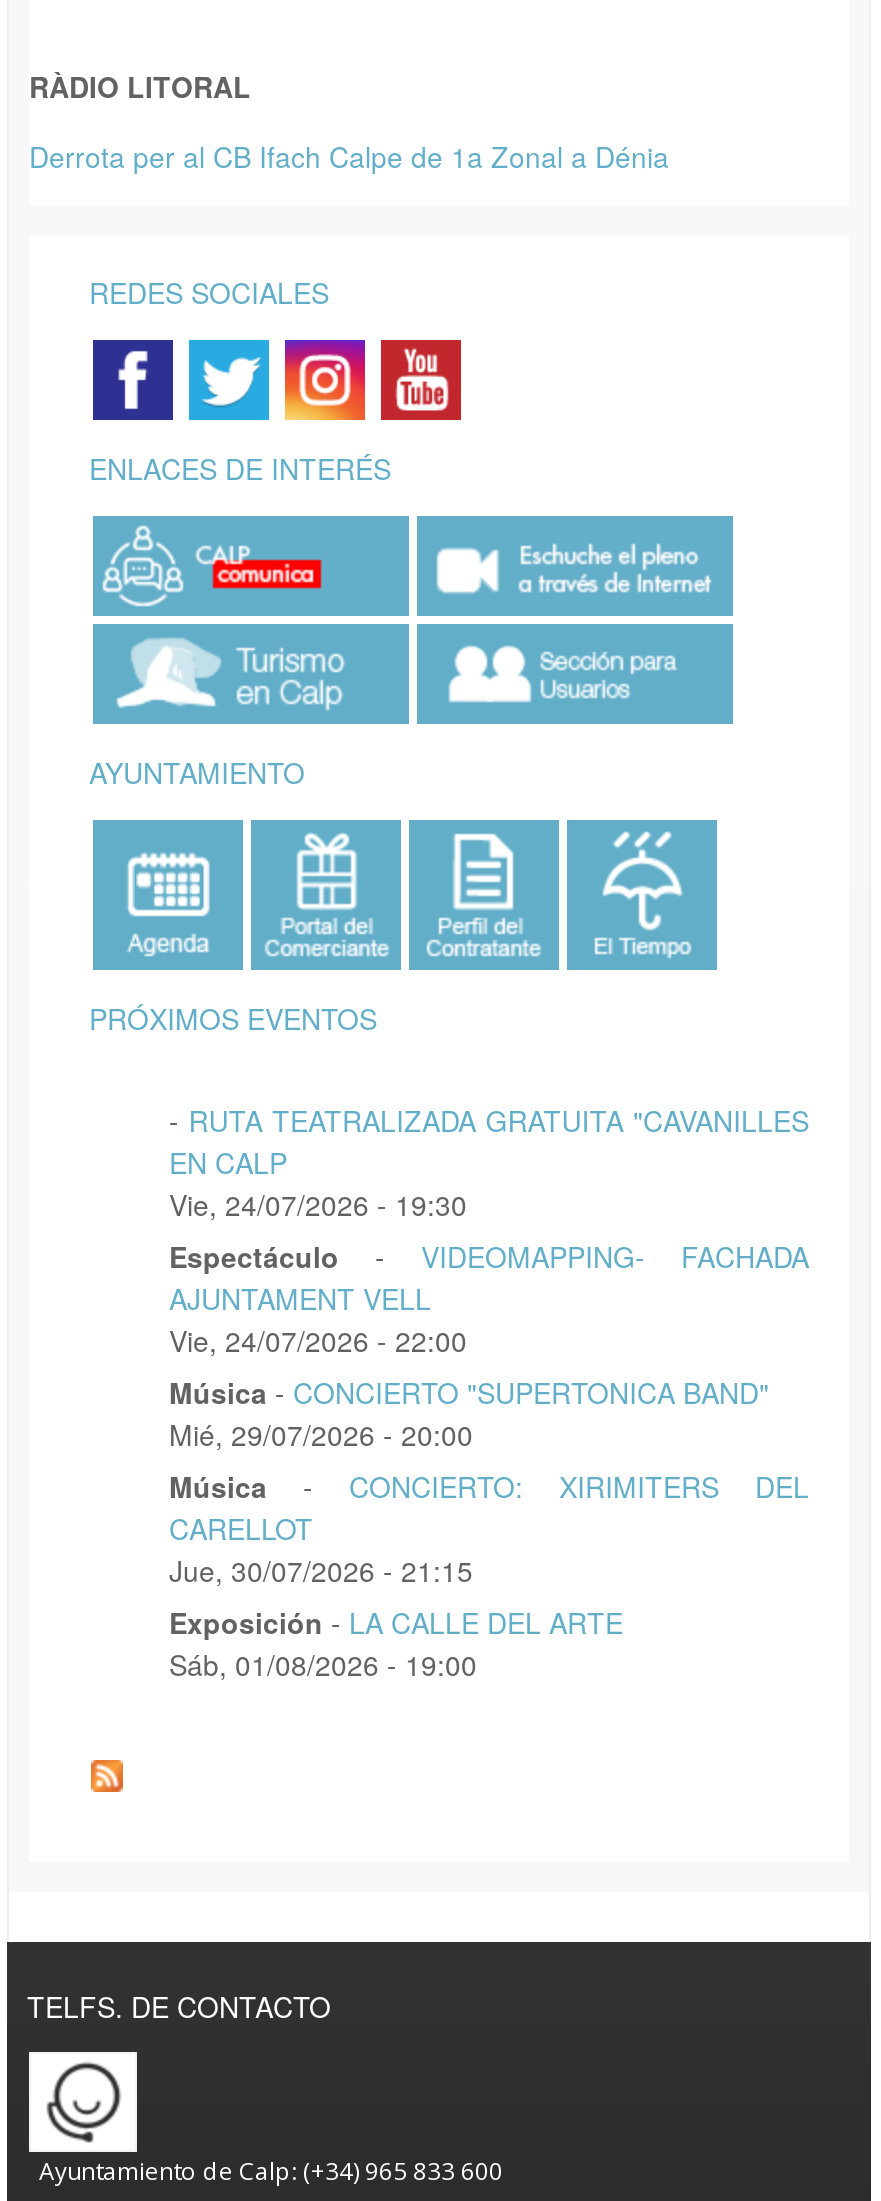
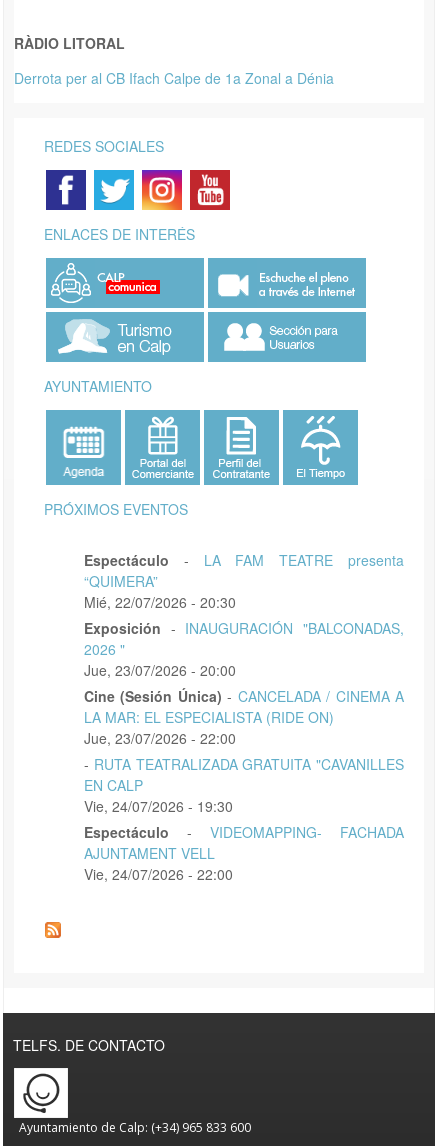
+ Espectáculo
+ - LA FAM TEATRE presenta
+ “QUIMERA”
+ Mié, 22/07/2026 - 20:30
+ Exposición - INAUGURACIÓN "BALCONADAS,
+ 2026 "
+ Jue, 23/07/2026 - 20:00
+ Cine (Sesión Única) - CANCELADA / CINEMA A
+ LA MAR: EL ESPECIALISTA (RIDE ON)
+ Jue, 23/07/2026 - 22:00

moved down: - RUTA TEATRALIZADA GRATUITA "CAVANILLES | EN CALP | Vie, 24/07/2026 - 19:30 | Espectáculo | - VIDEOMAPPING- FACHADA | AJUNTAMENT VELL | Vie, 24/07/2026 - 22:00

- Música - CONCIERTO "SUPERTONICA BAND"
- Mié, 29/07/2026 - 20:00
- Música
- - CONCIERTO: XIRIMITERS DEL
- CARELLOT
- Jue, 30/07/2026 - 21:15
- Exposición - LA CALLE DEL ARTE
- Sáb, 01/08/2026 - 19:00
